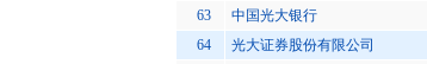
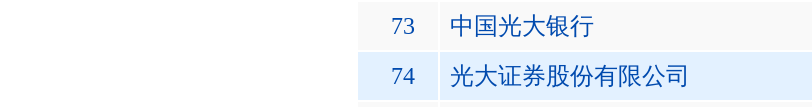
- 63 中国光大银行
+ 73 中国光大银行

- 64 光大证券股份有限公司
+ 74 光大证券股份有限公司
